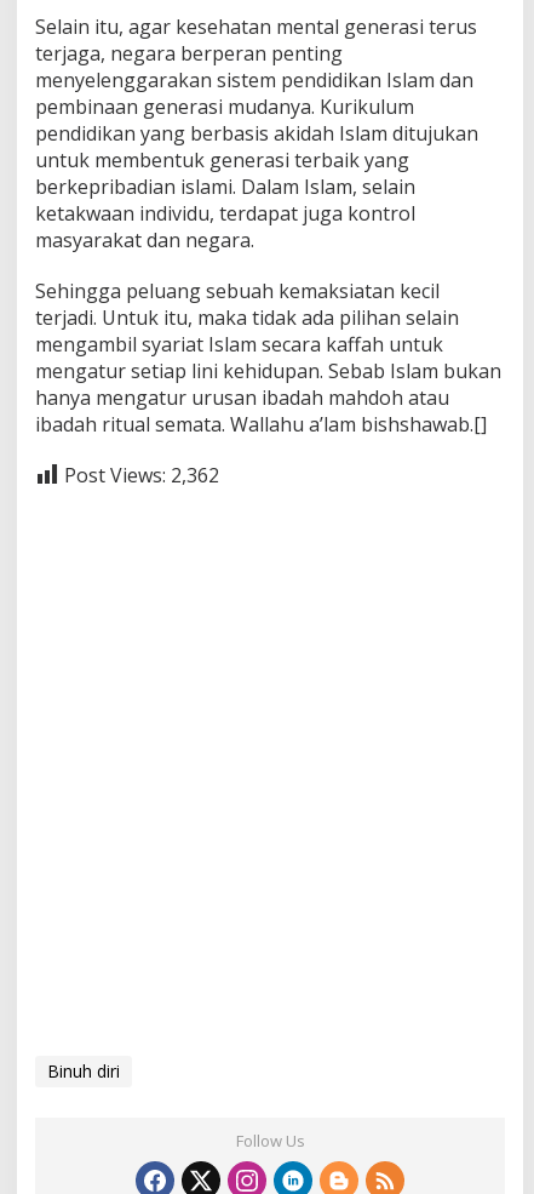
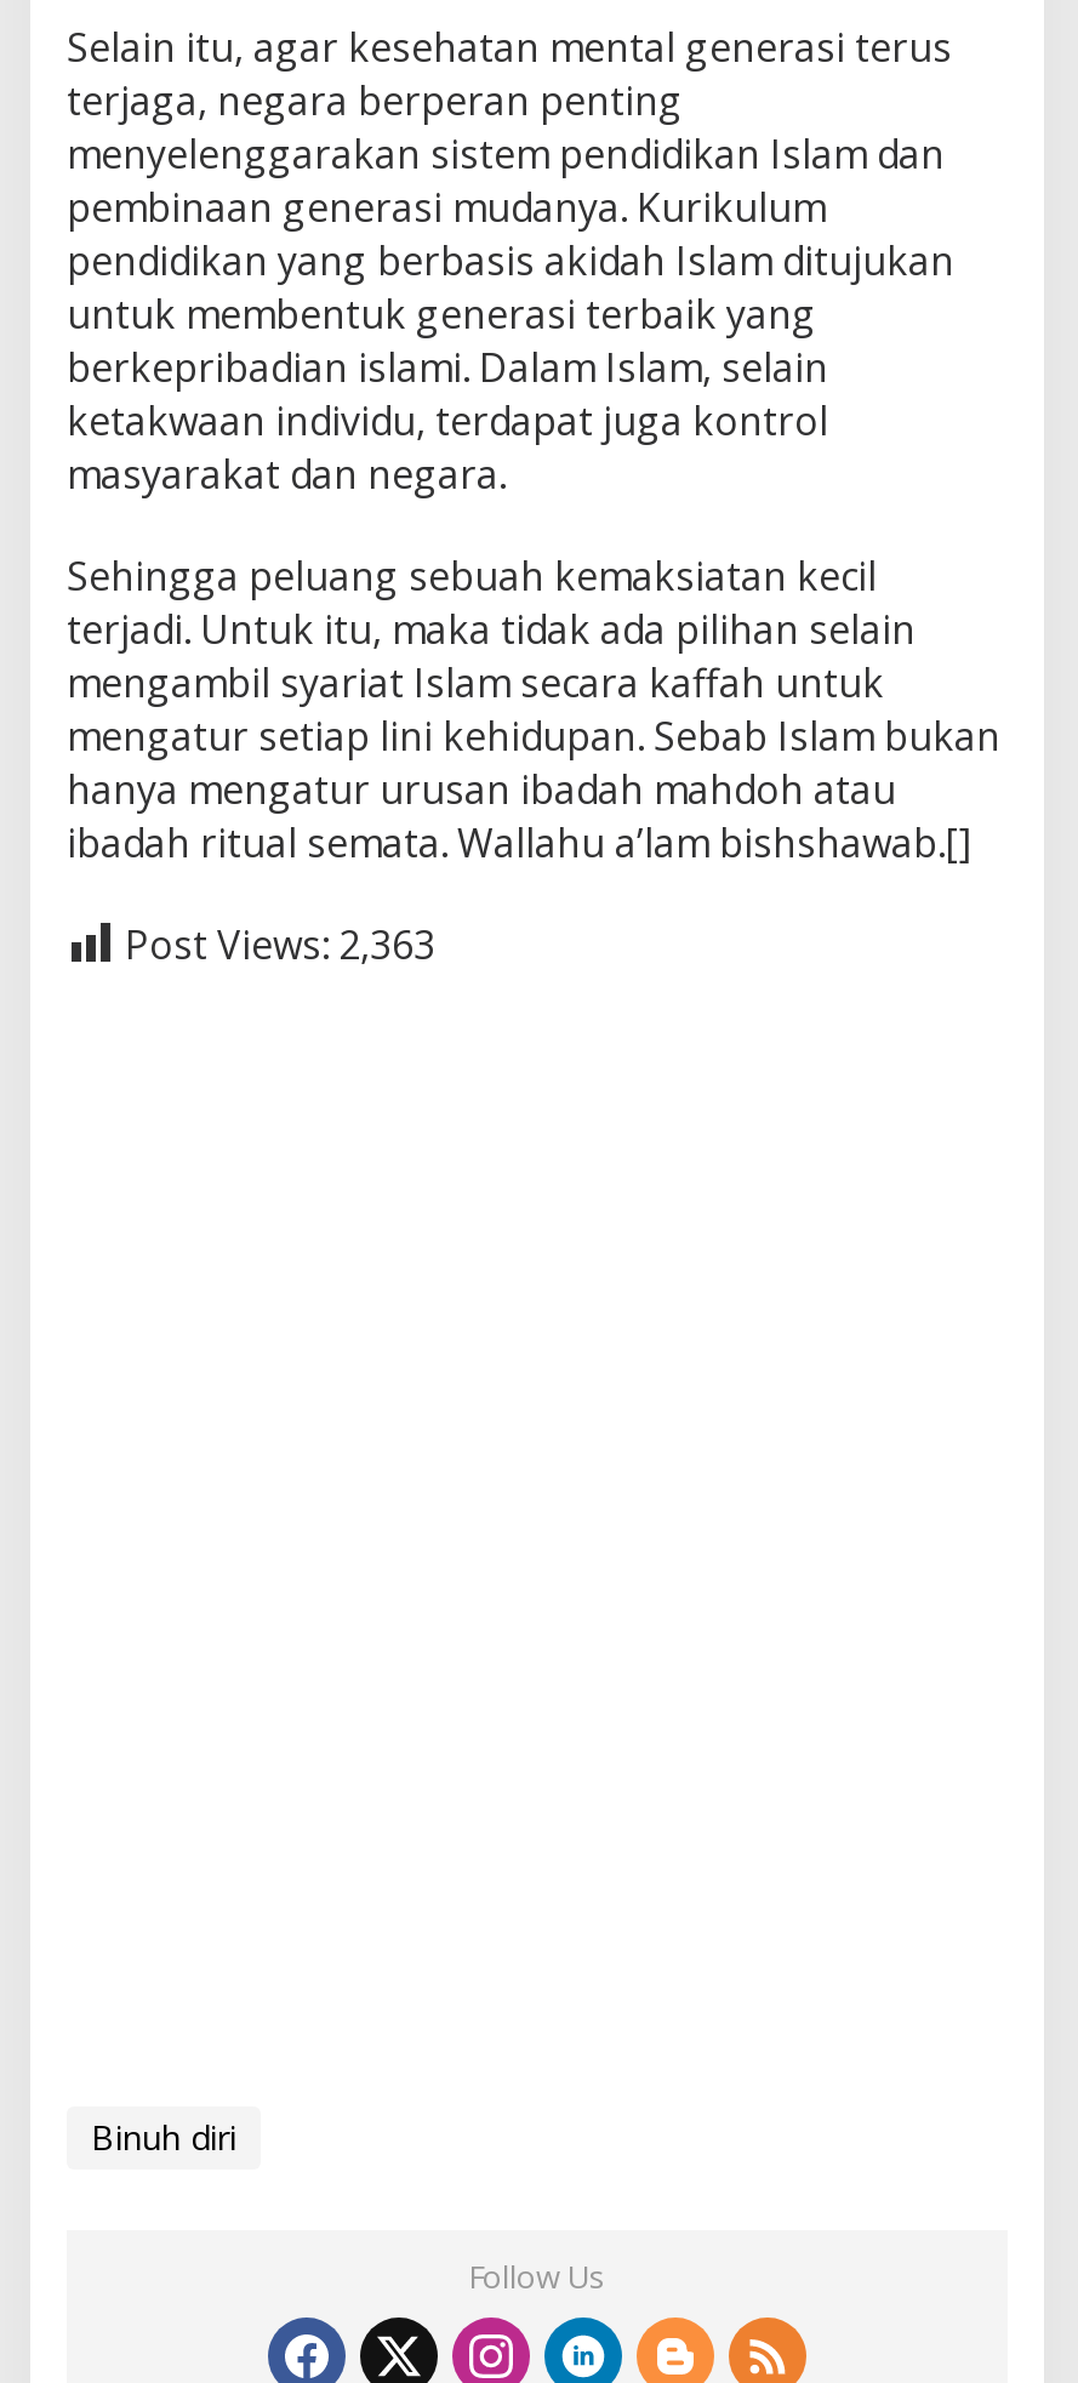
- Post Views: 2,362
+ Post Views: 2,363
